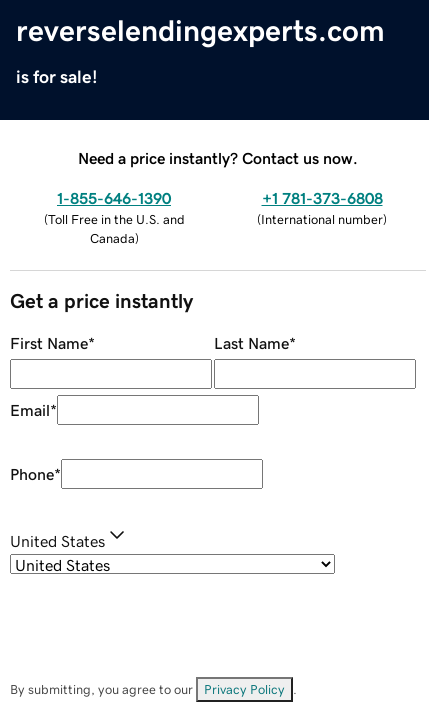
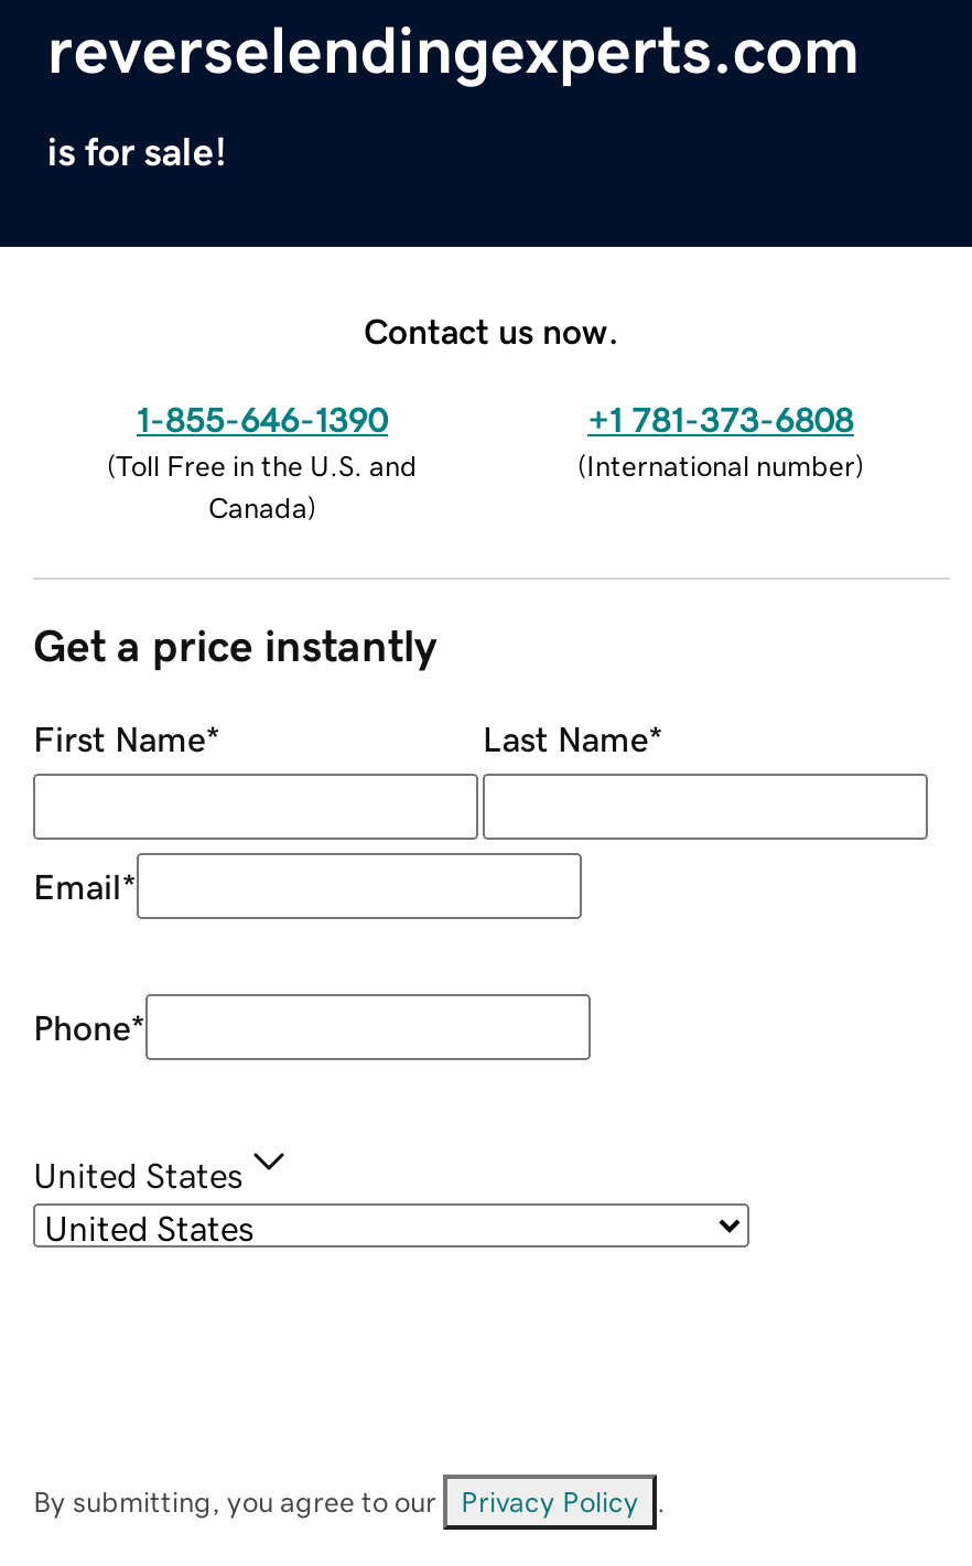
- Need a price instantly? Contact us now.
+ Contact us now.
